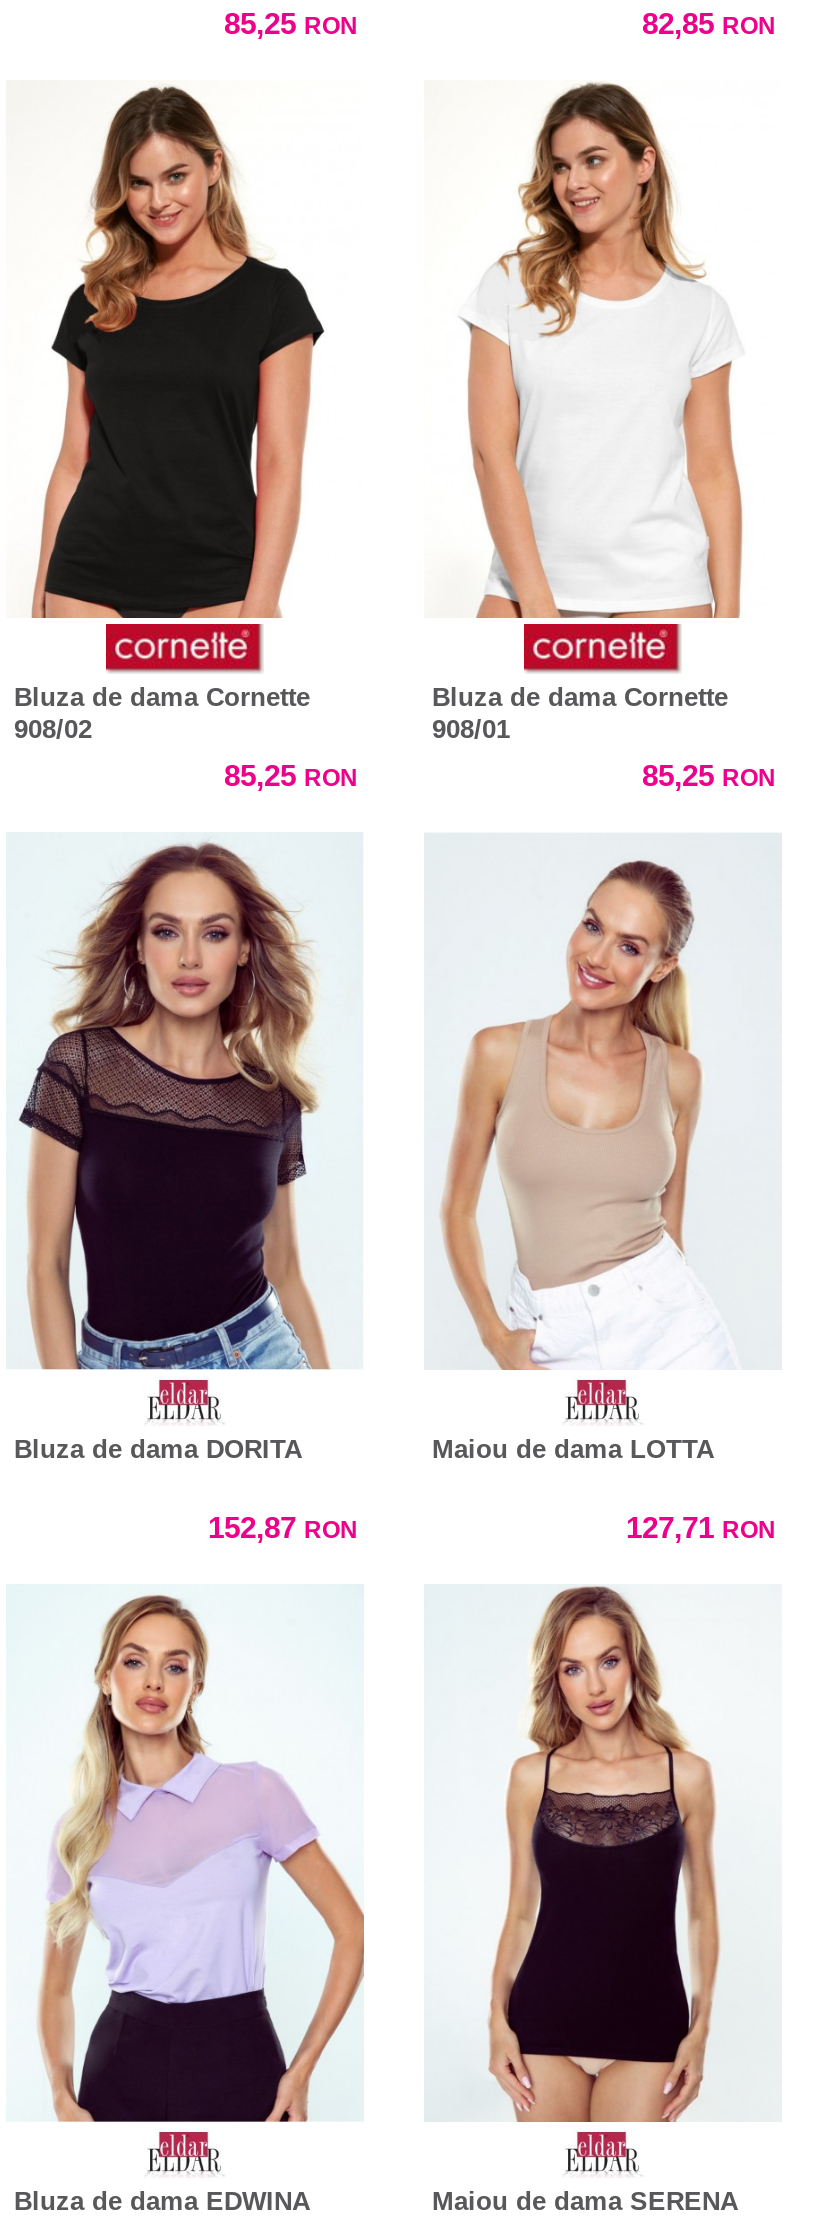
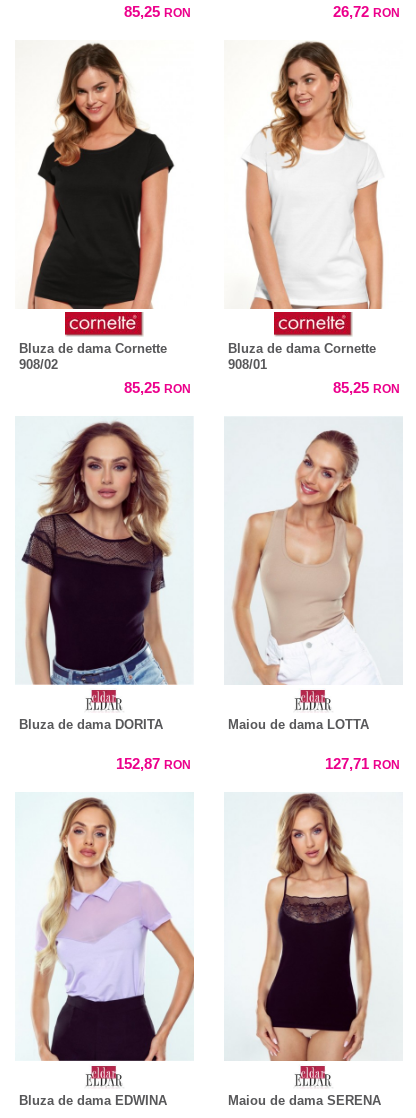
- 82,85 RON
+ 26,72 RON
